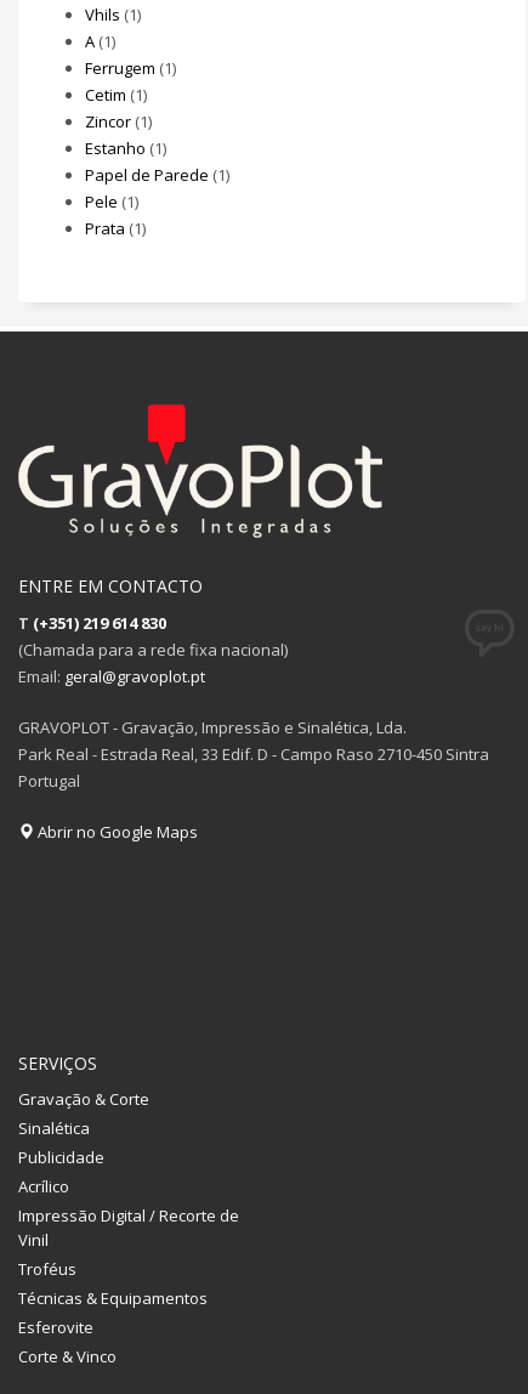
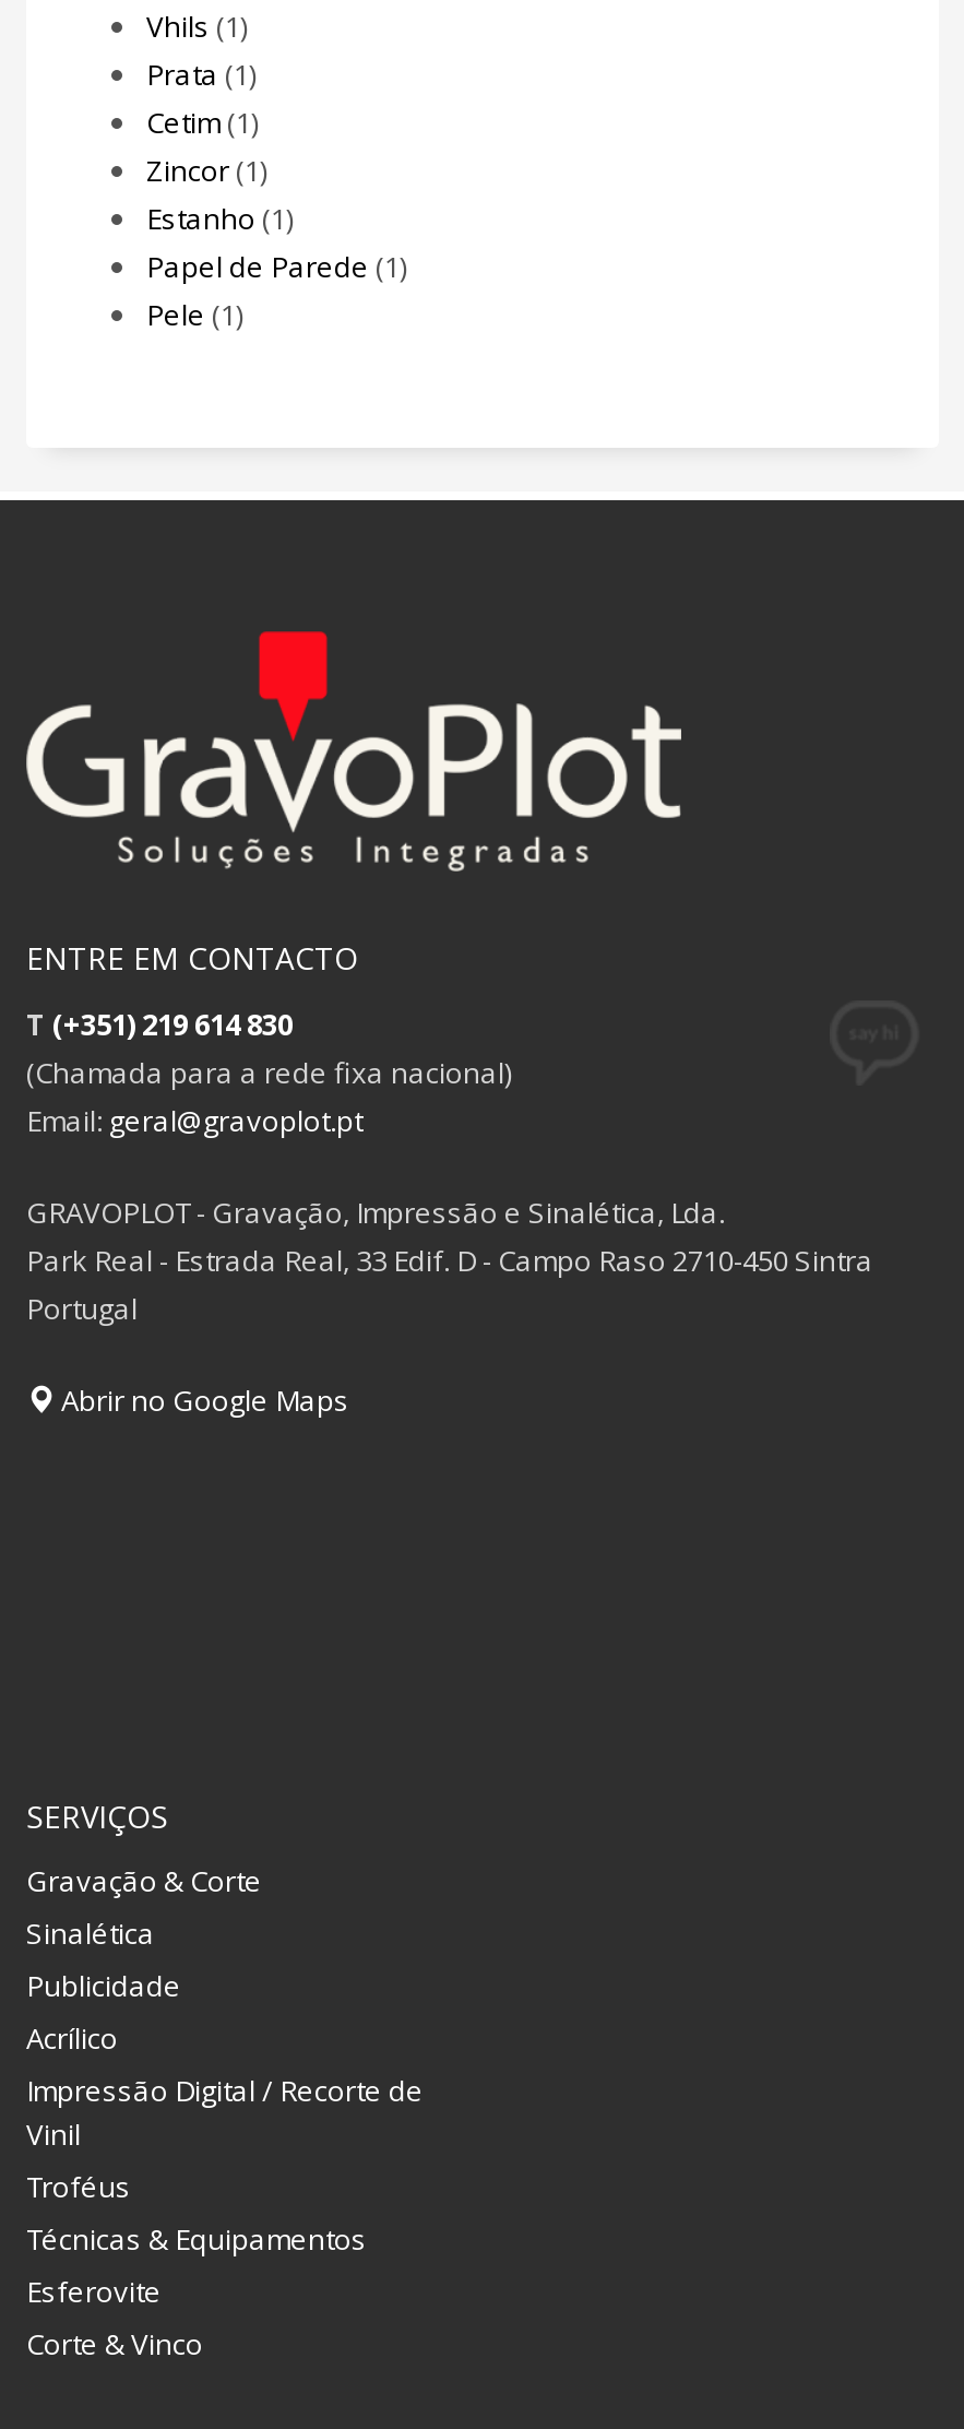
- A (1)
- Ferrugem (1)
+ Prata (1)

- Prata (1)
